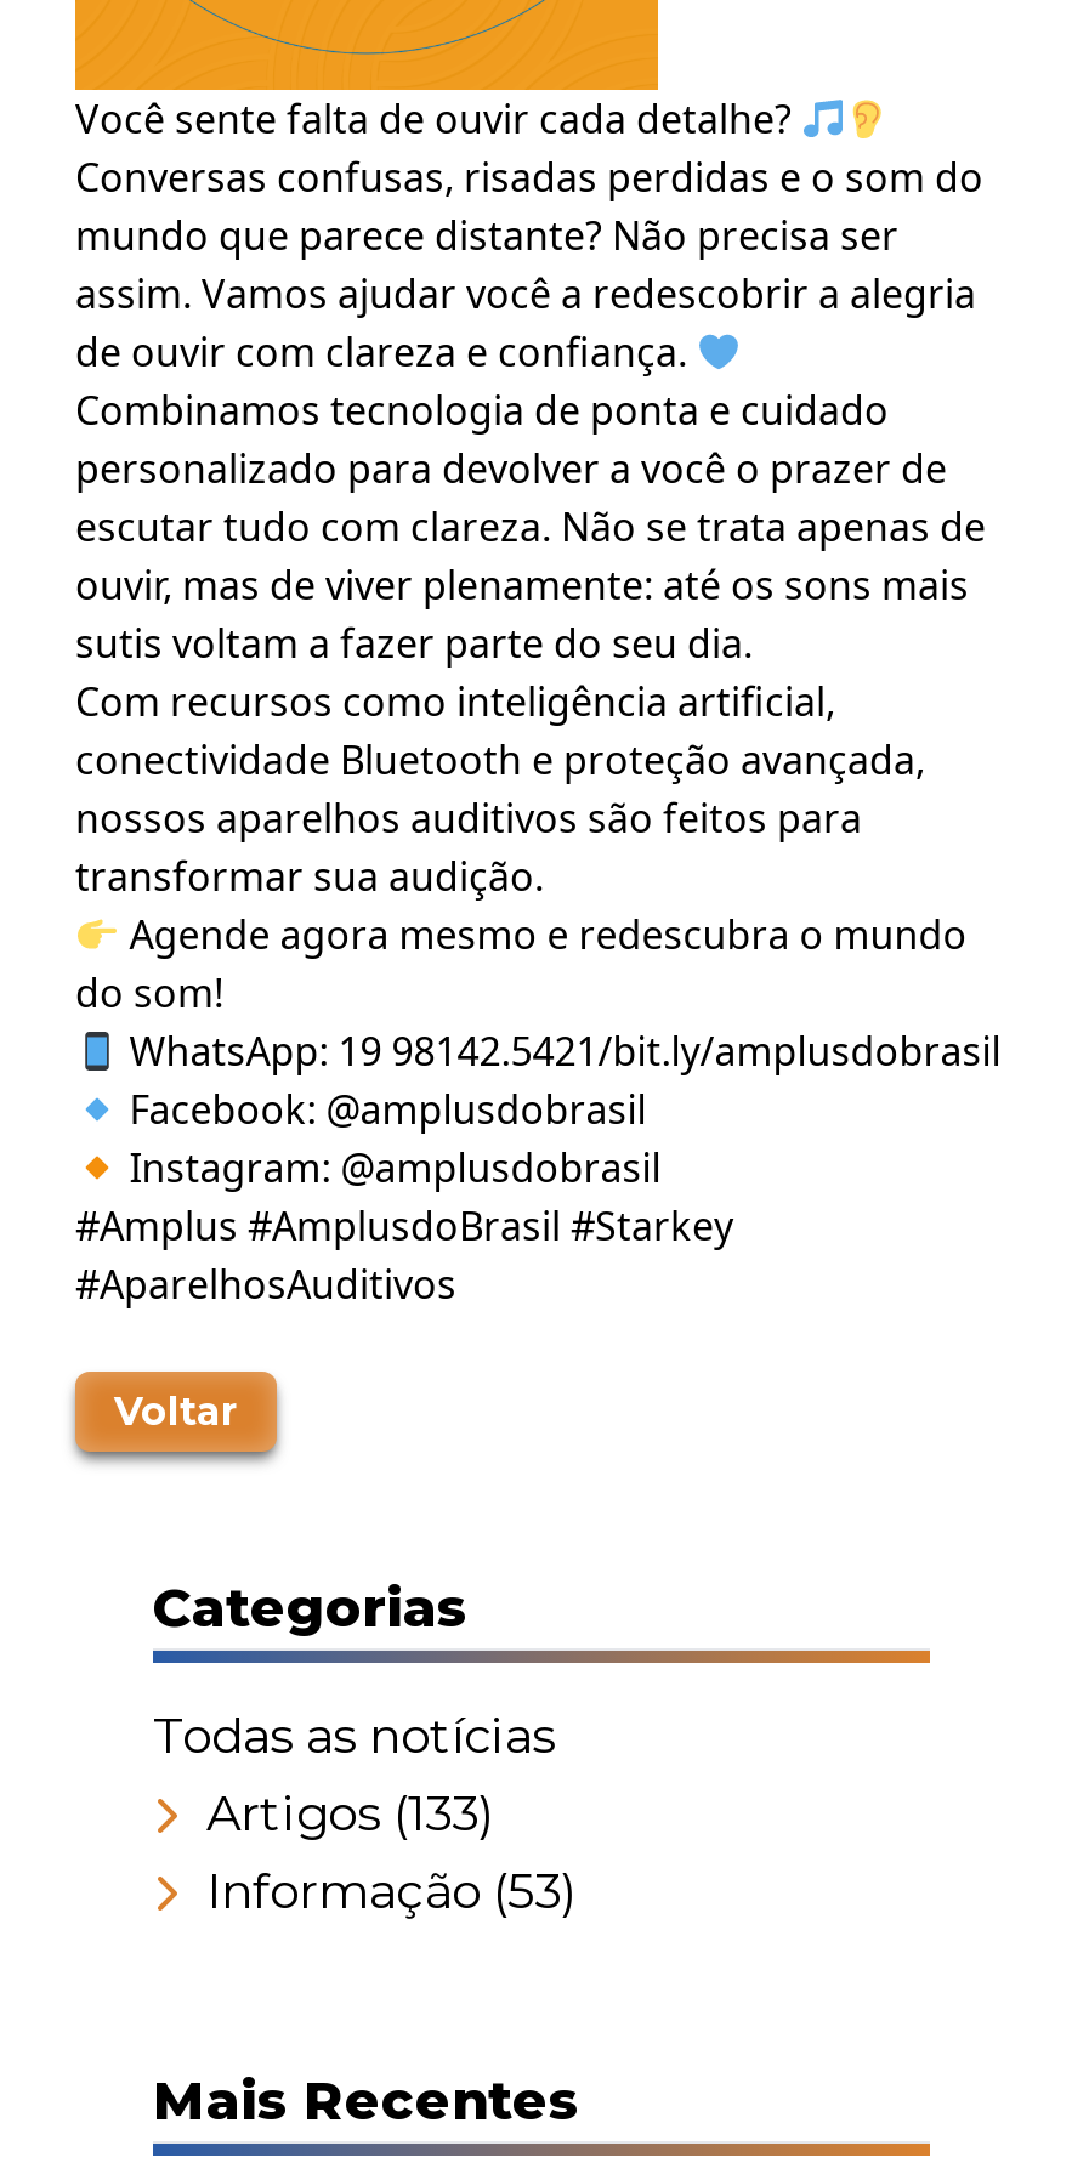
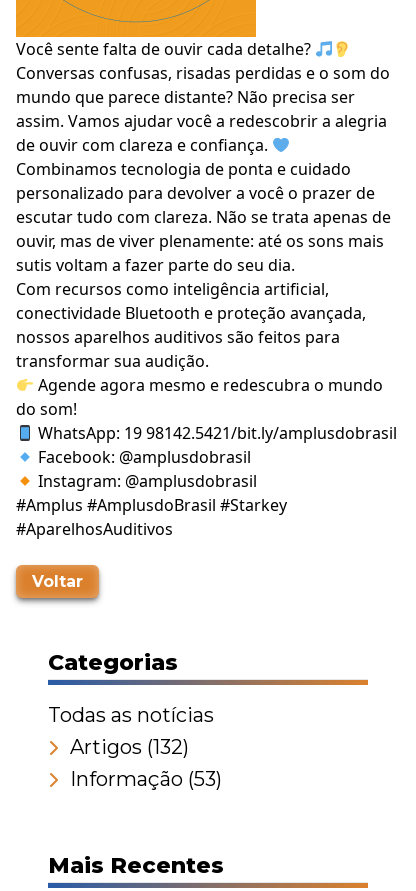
- Artigos (133)
+ Artigos (132)
